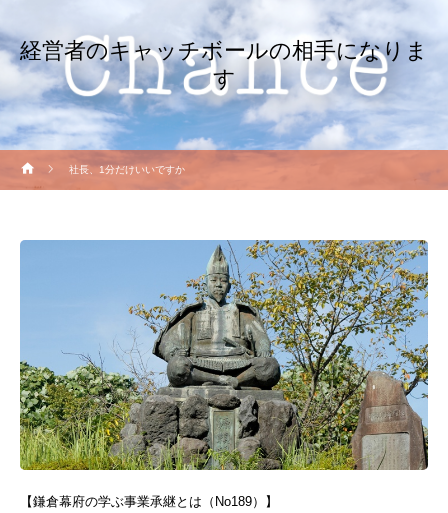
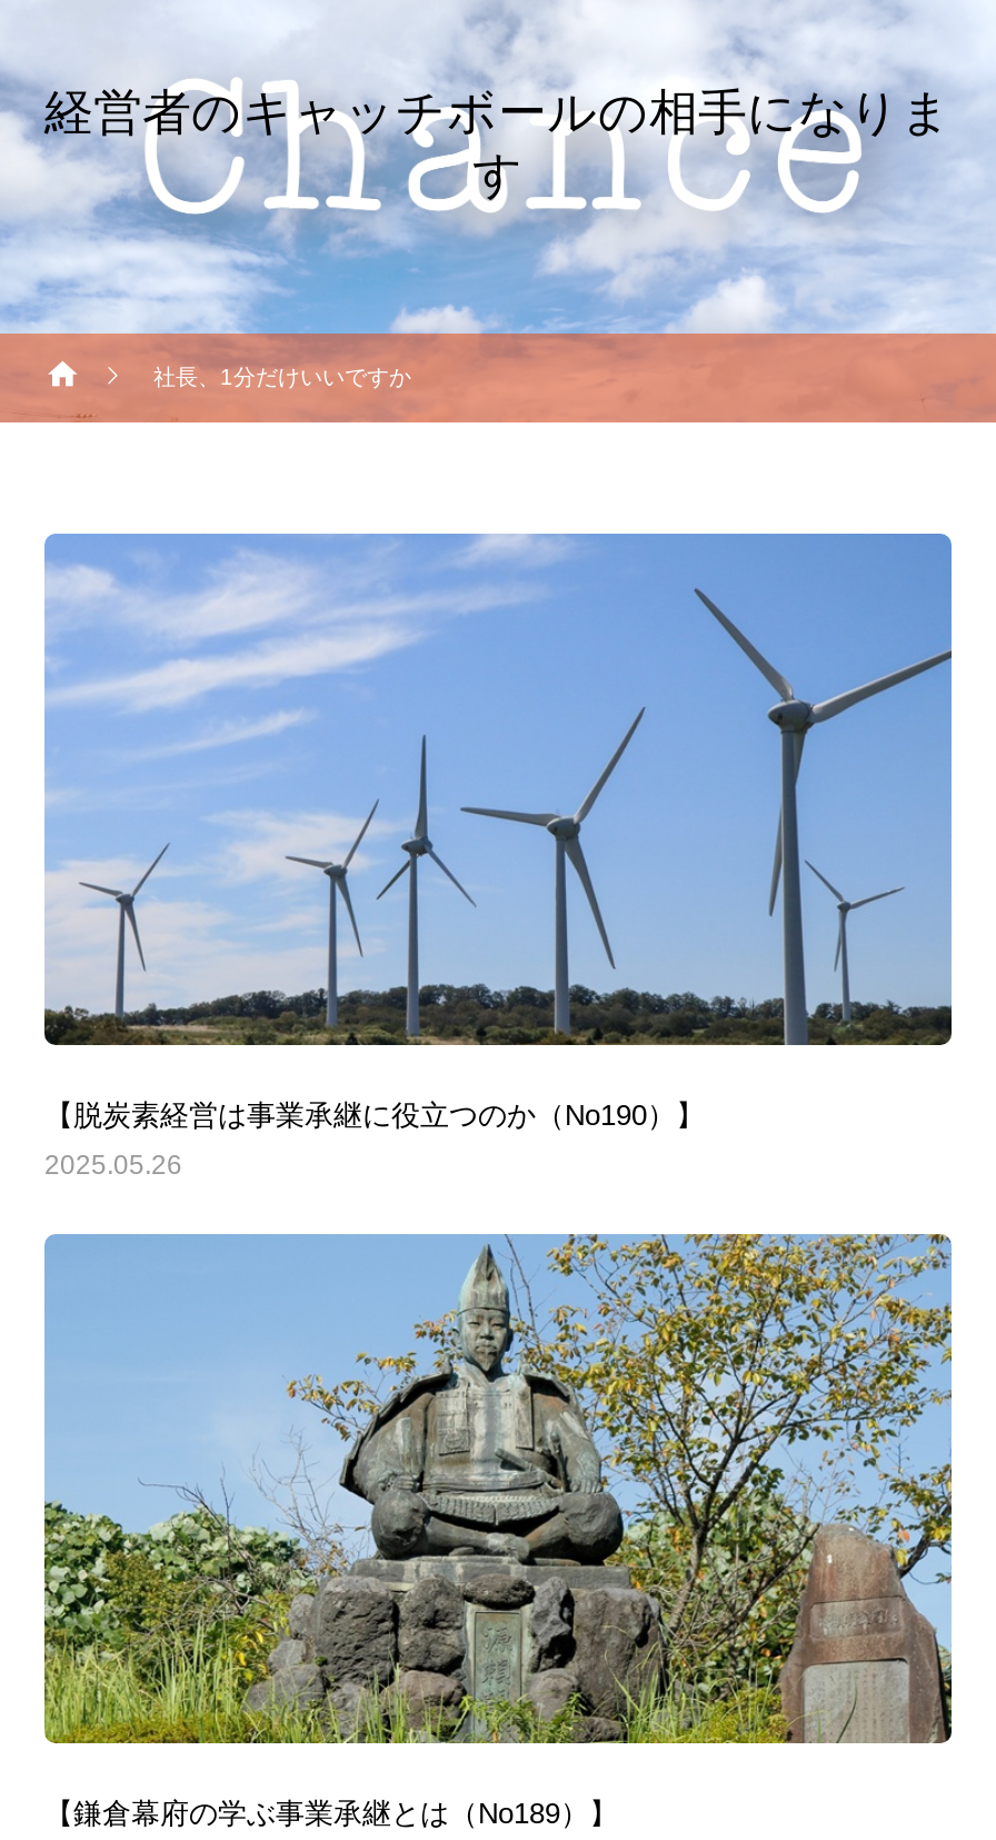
+ [image]
+ 【脱炭素経営は事業承継に役立つのか（No190）】
+ 2025.05.26
